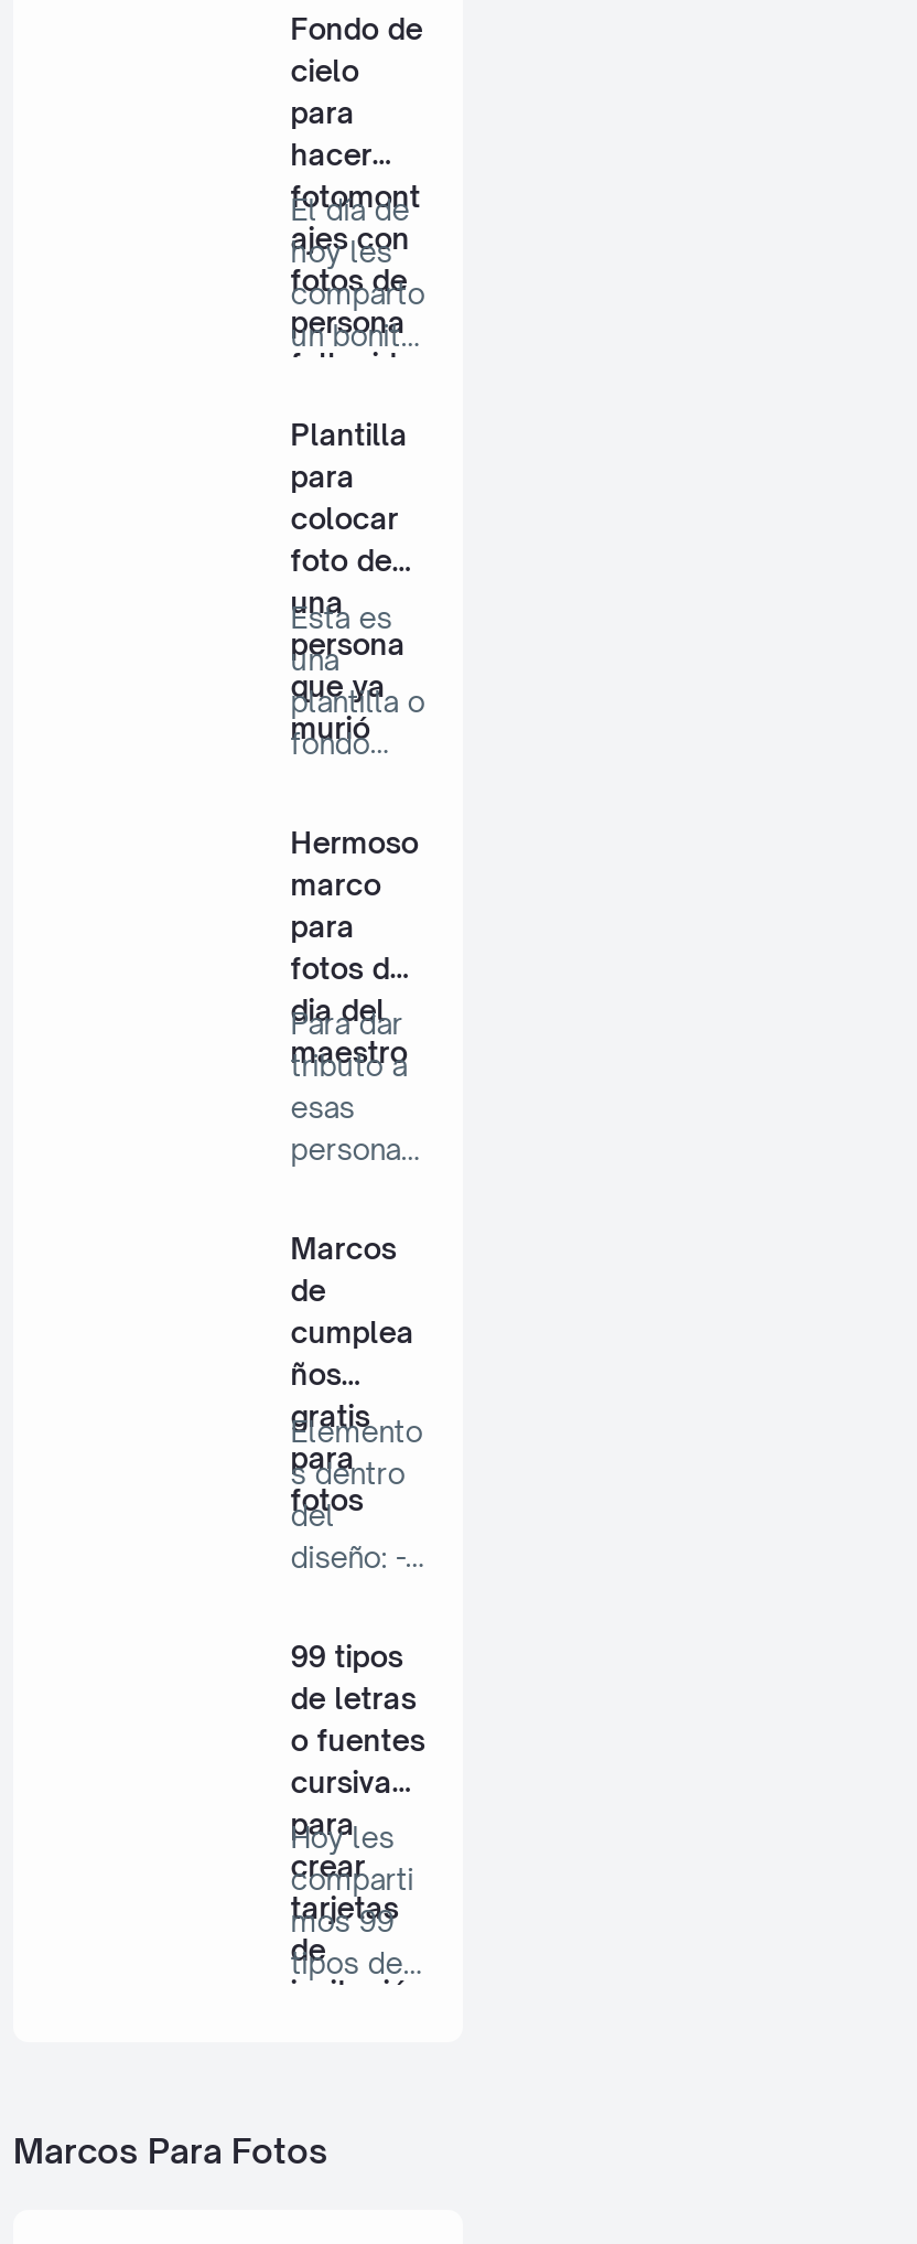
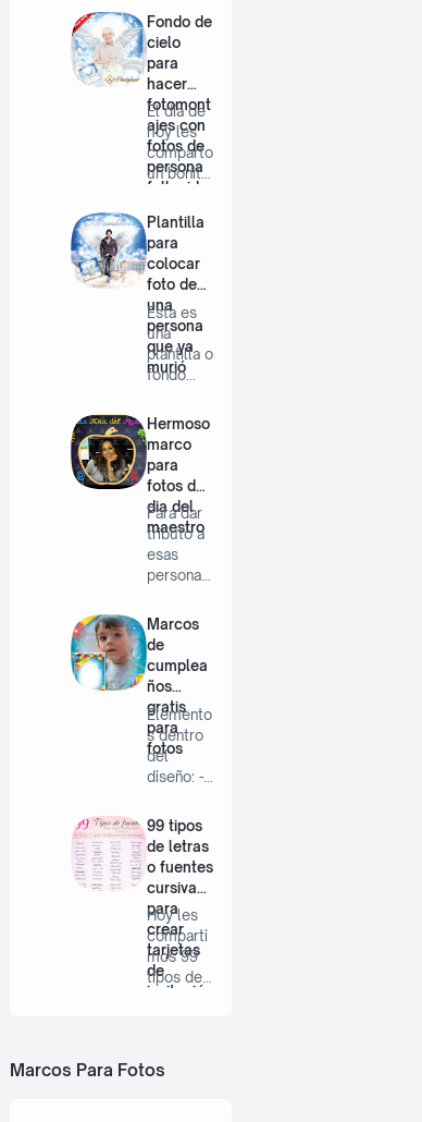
+ [image]

+ [image]

+ [image]

+ [image]

+ [image]
